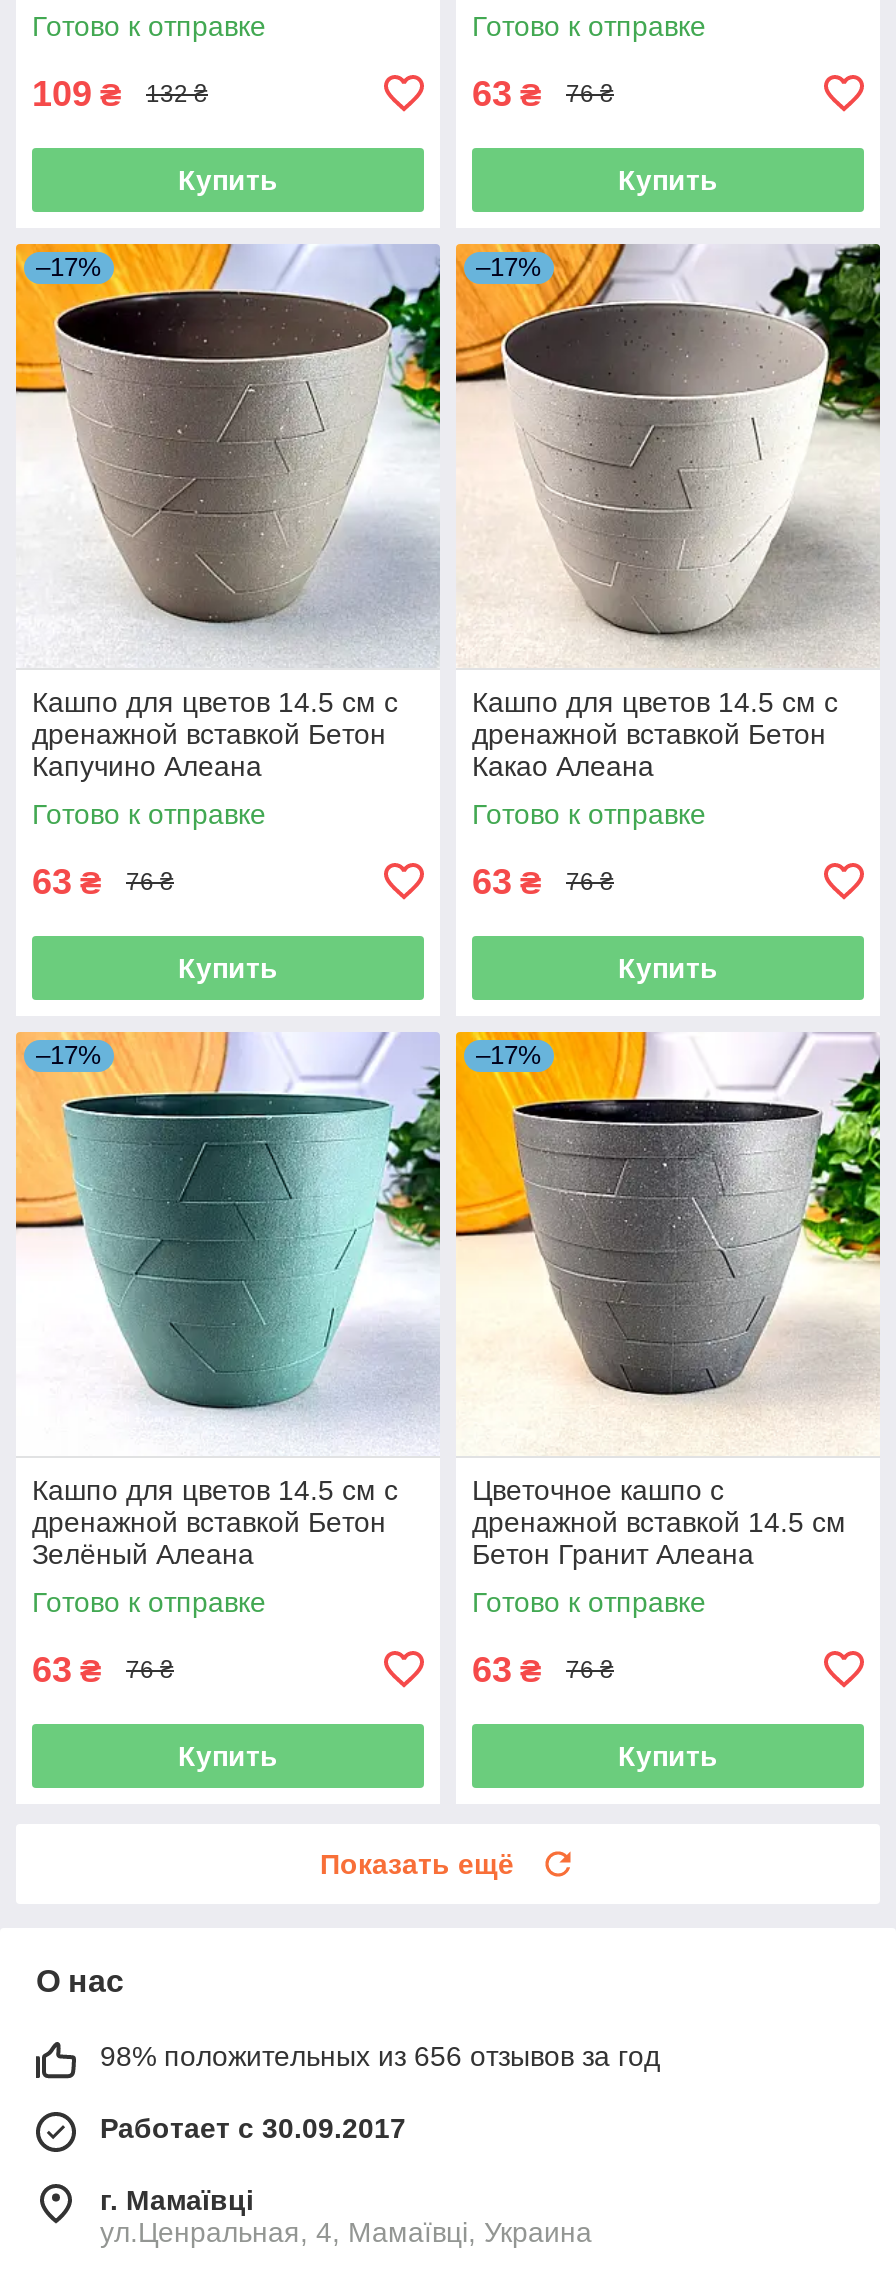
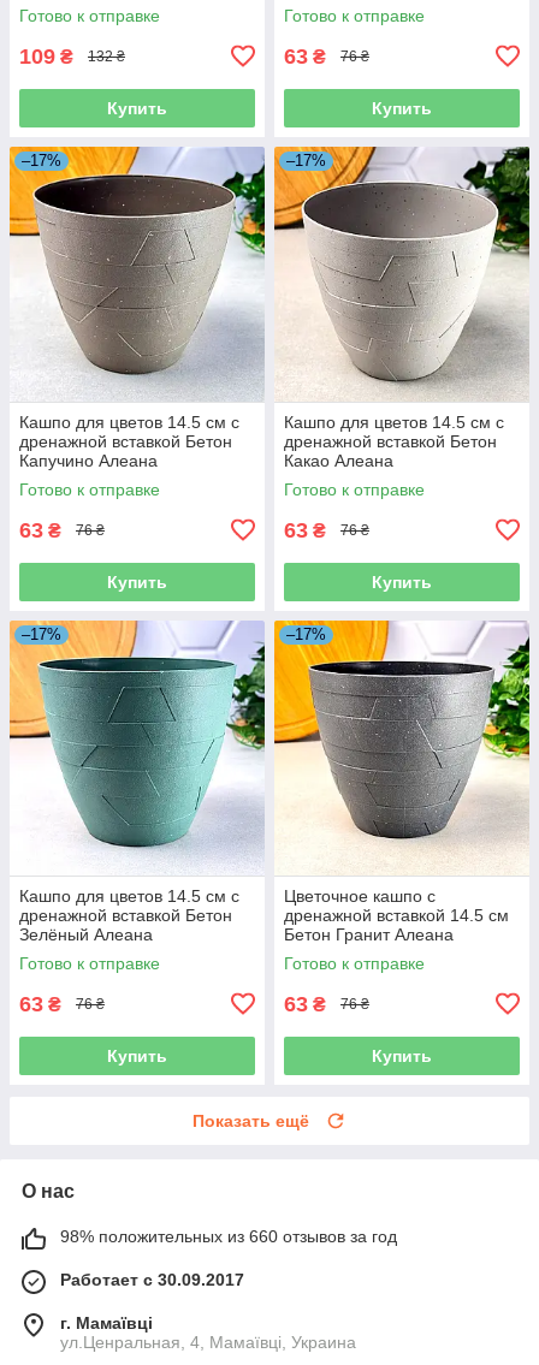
- 98% положительных из 656 отзывов за год
+ 98% положительных из 660 отзывов за год
